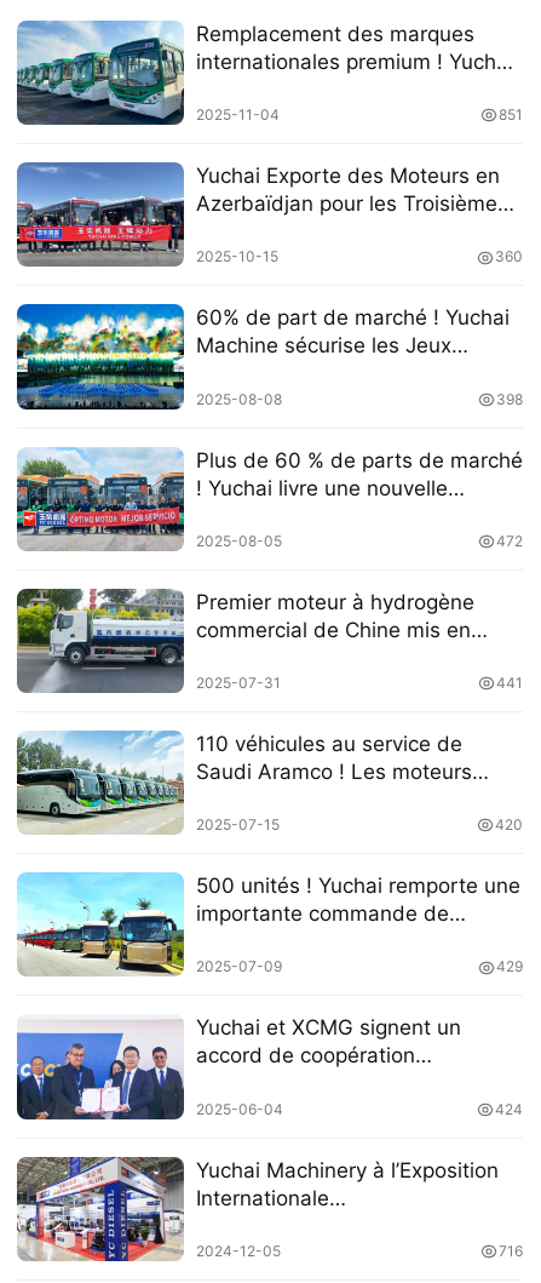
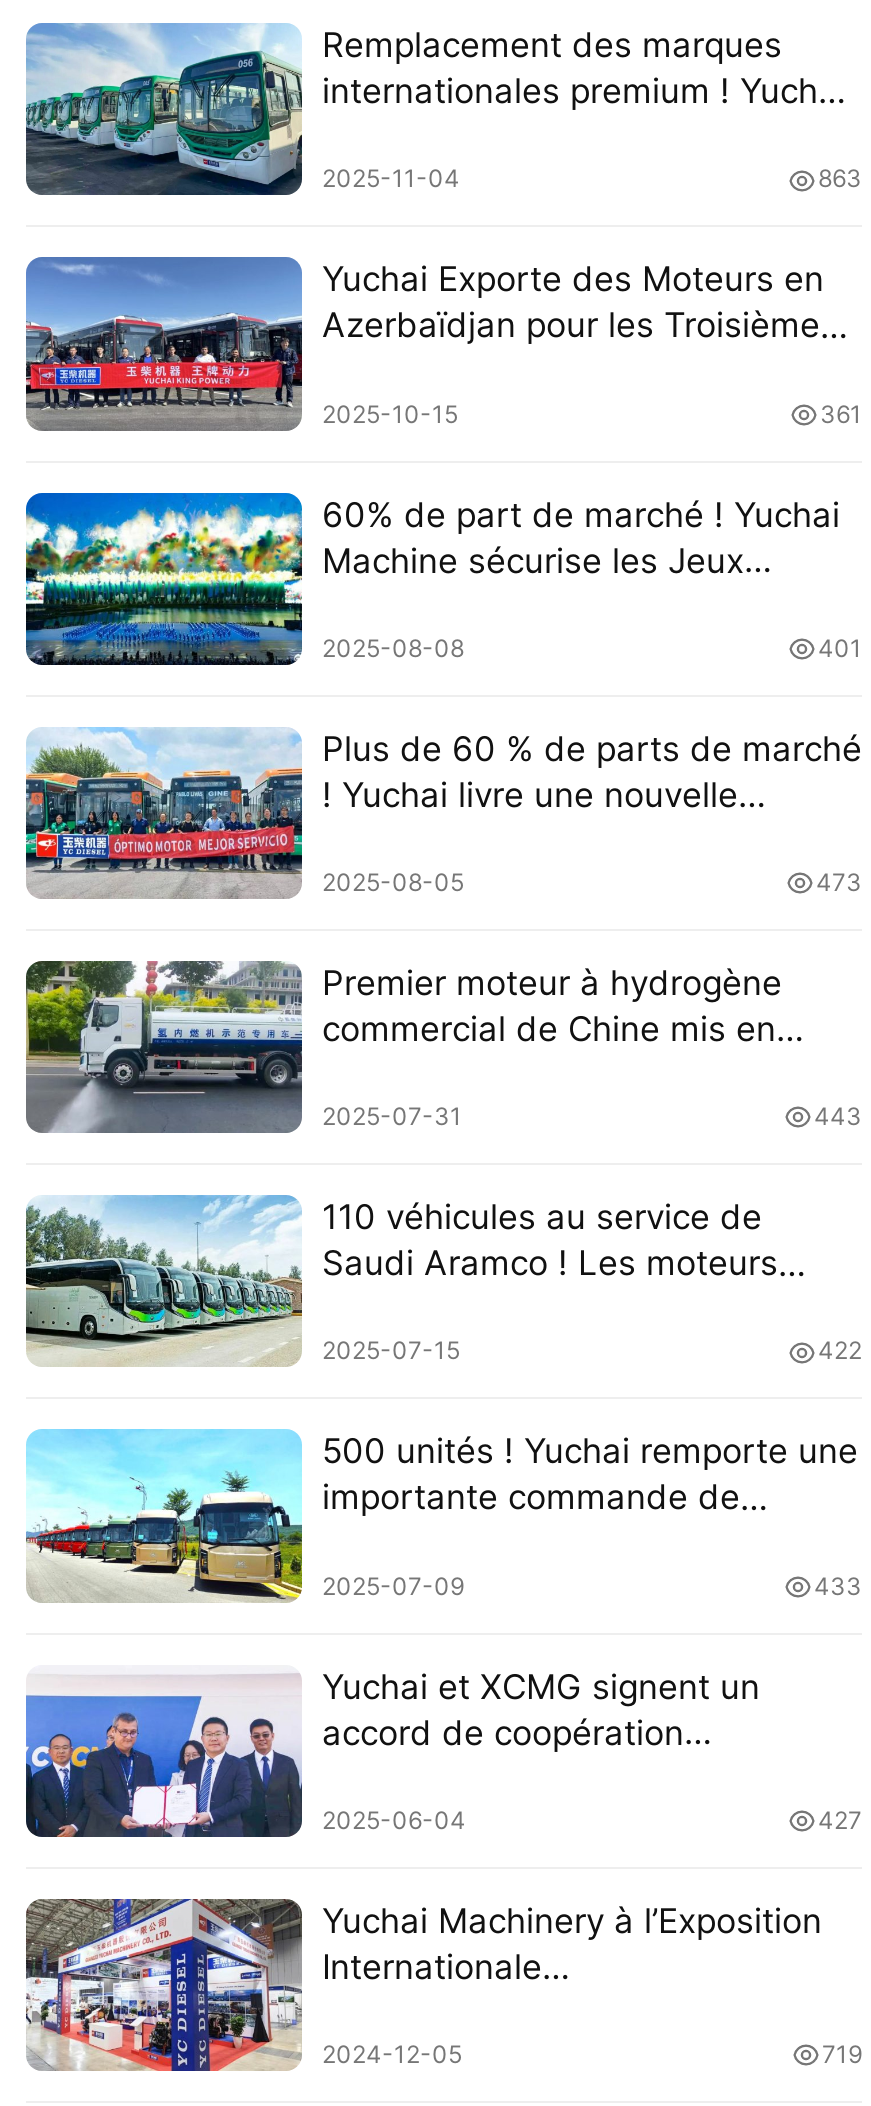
- 851
+ 863

- 360
+ 361

- 398
+ 401

- 472
+ 473

- 441
+ 443

- 420
+ 422

- 429
+ 433

- 424
+ 427

- 716
+ 719
